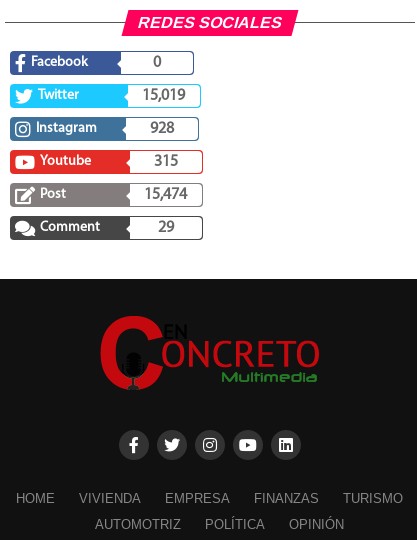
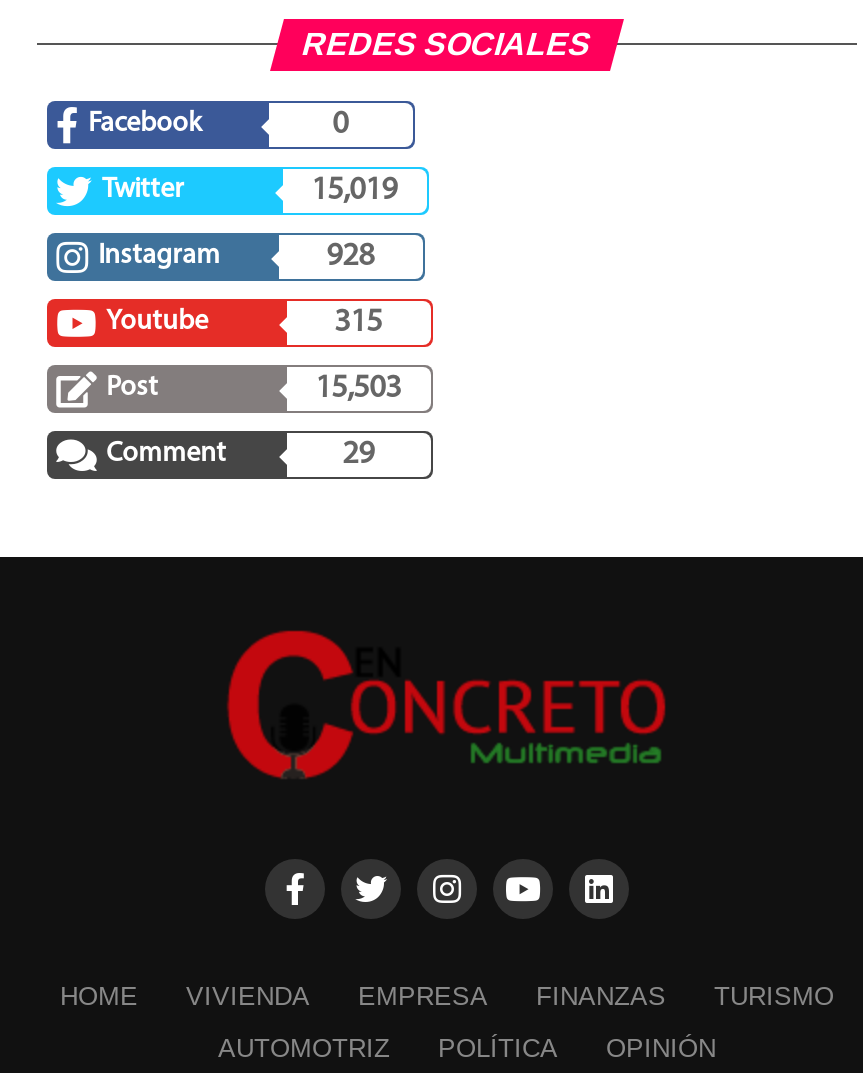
- 15,474
+ 15,503
